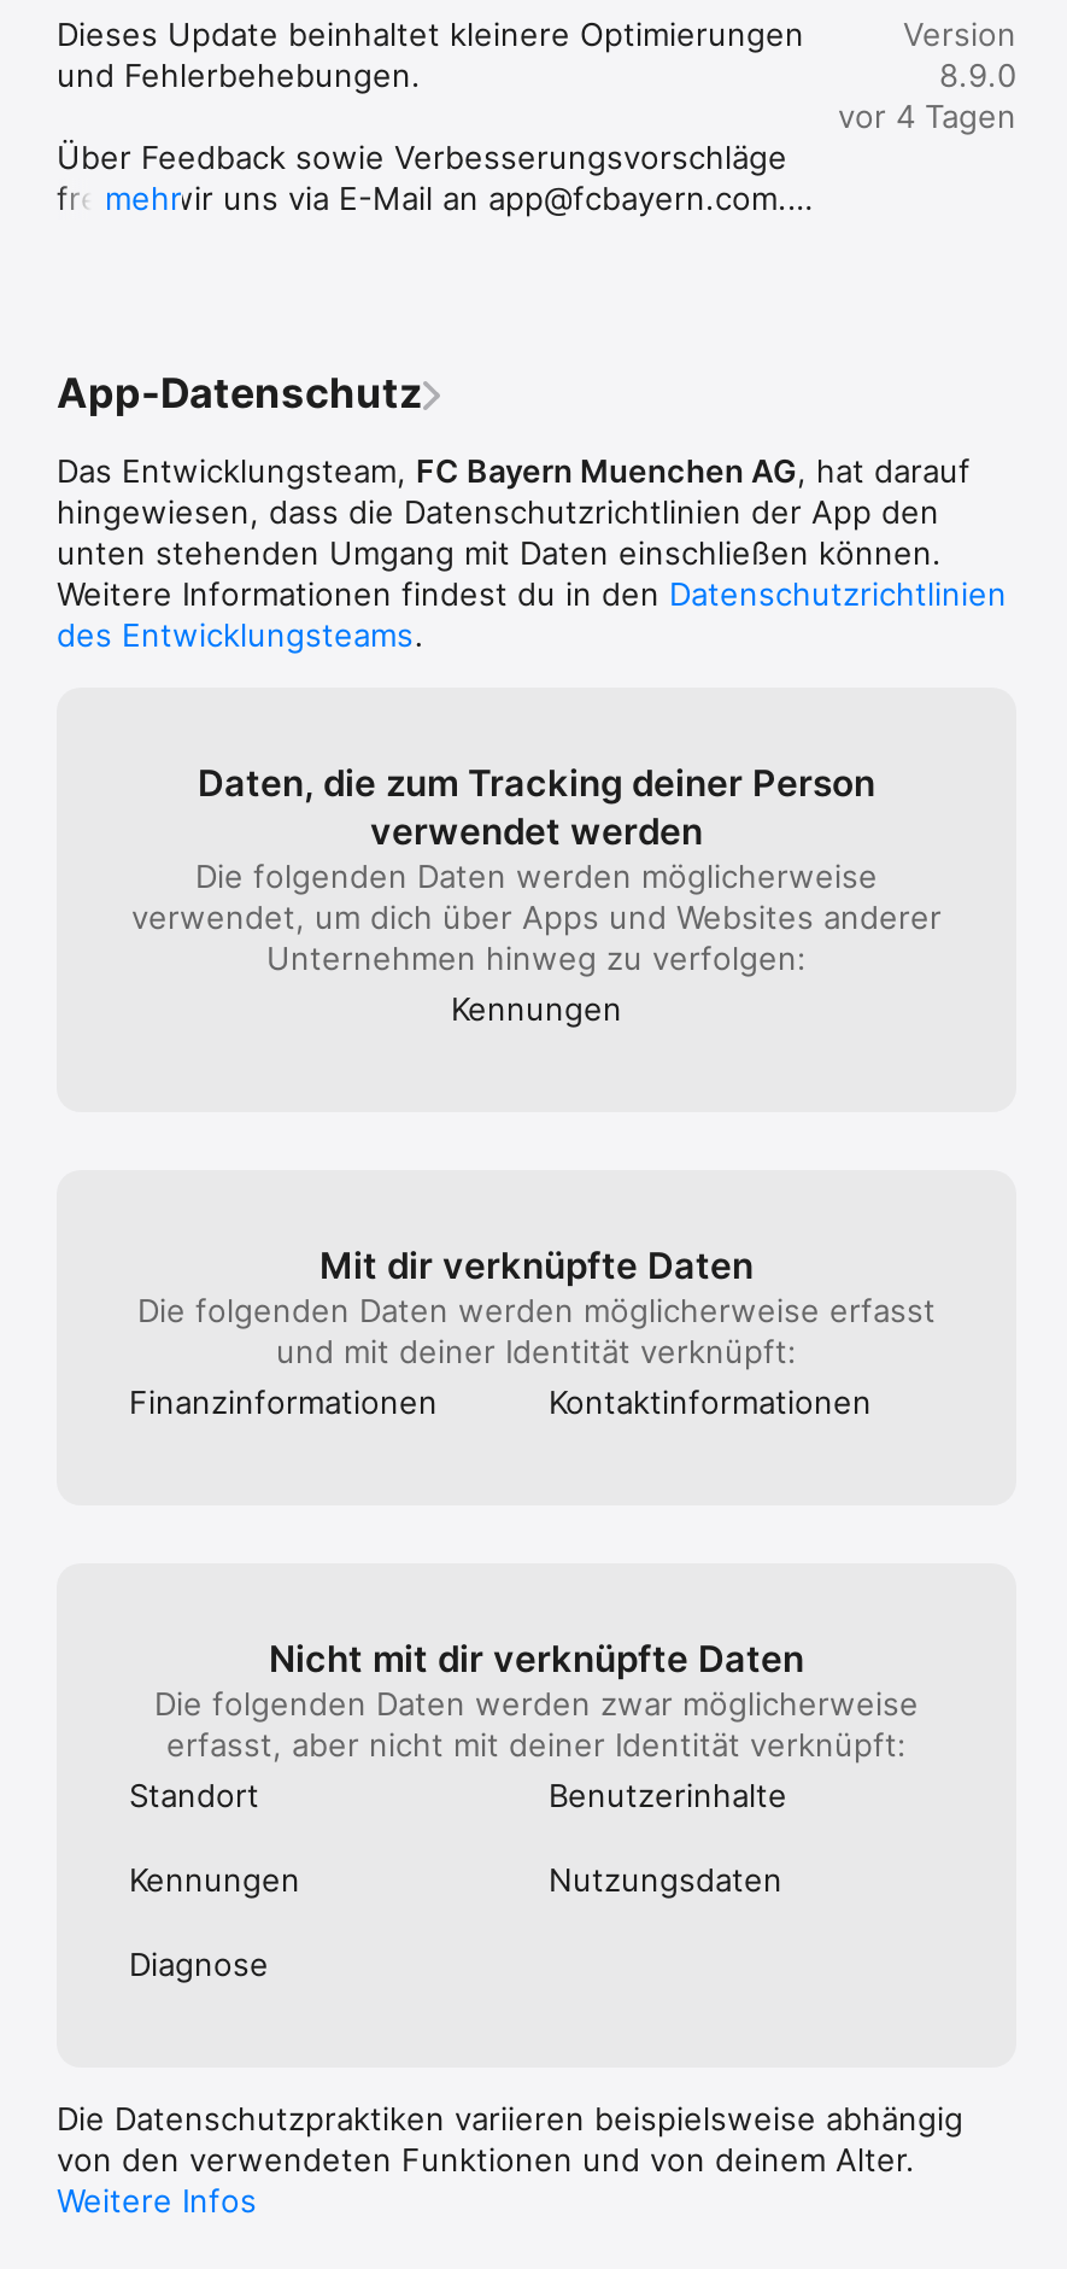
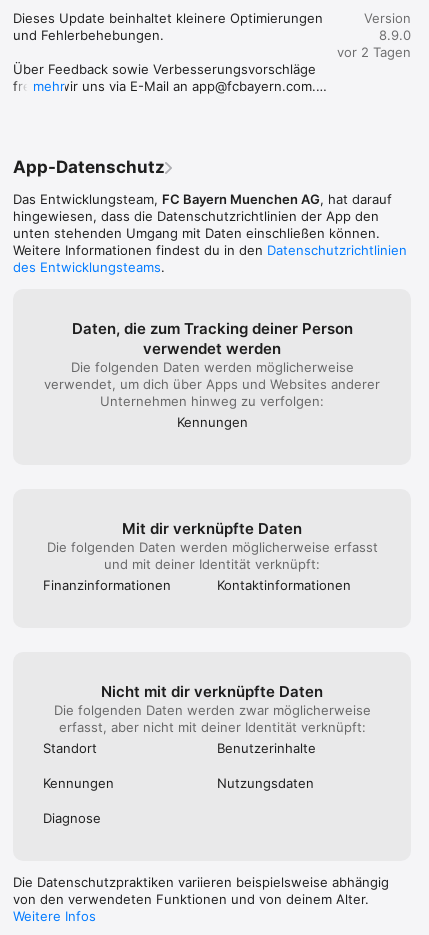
- vor 4 Tagen
+ vor 2 Tagen
